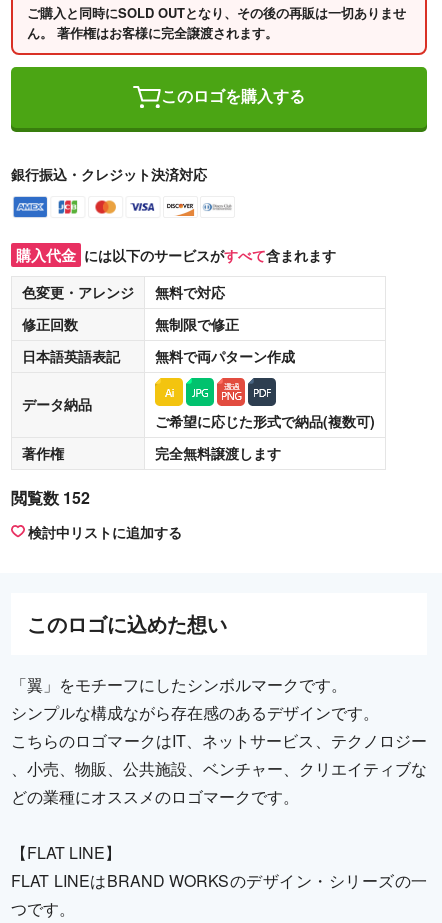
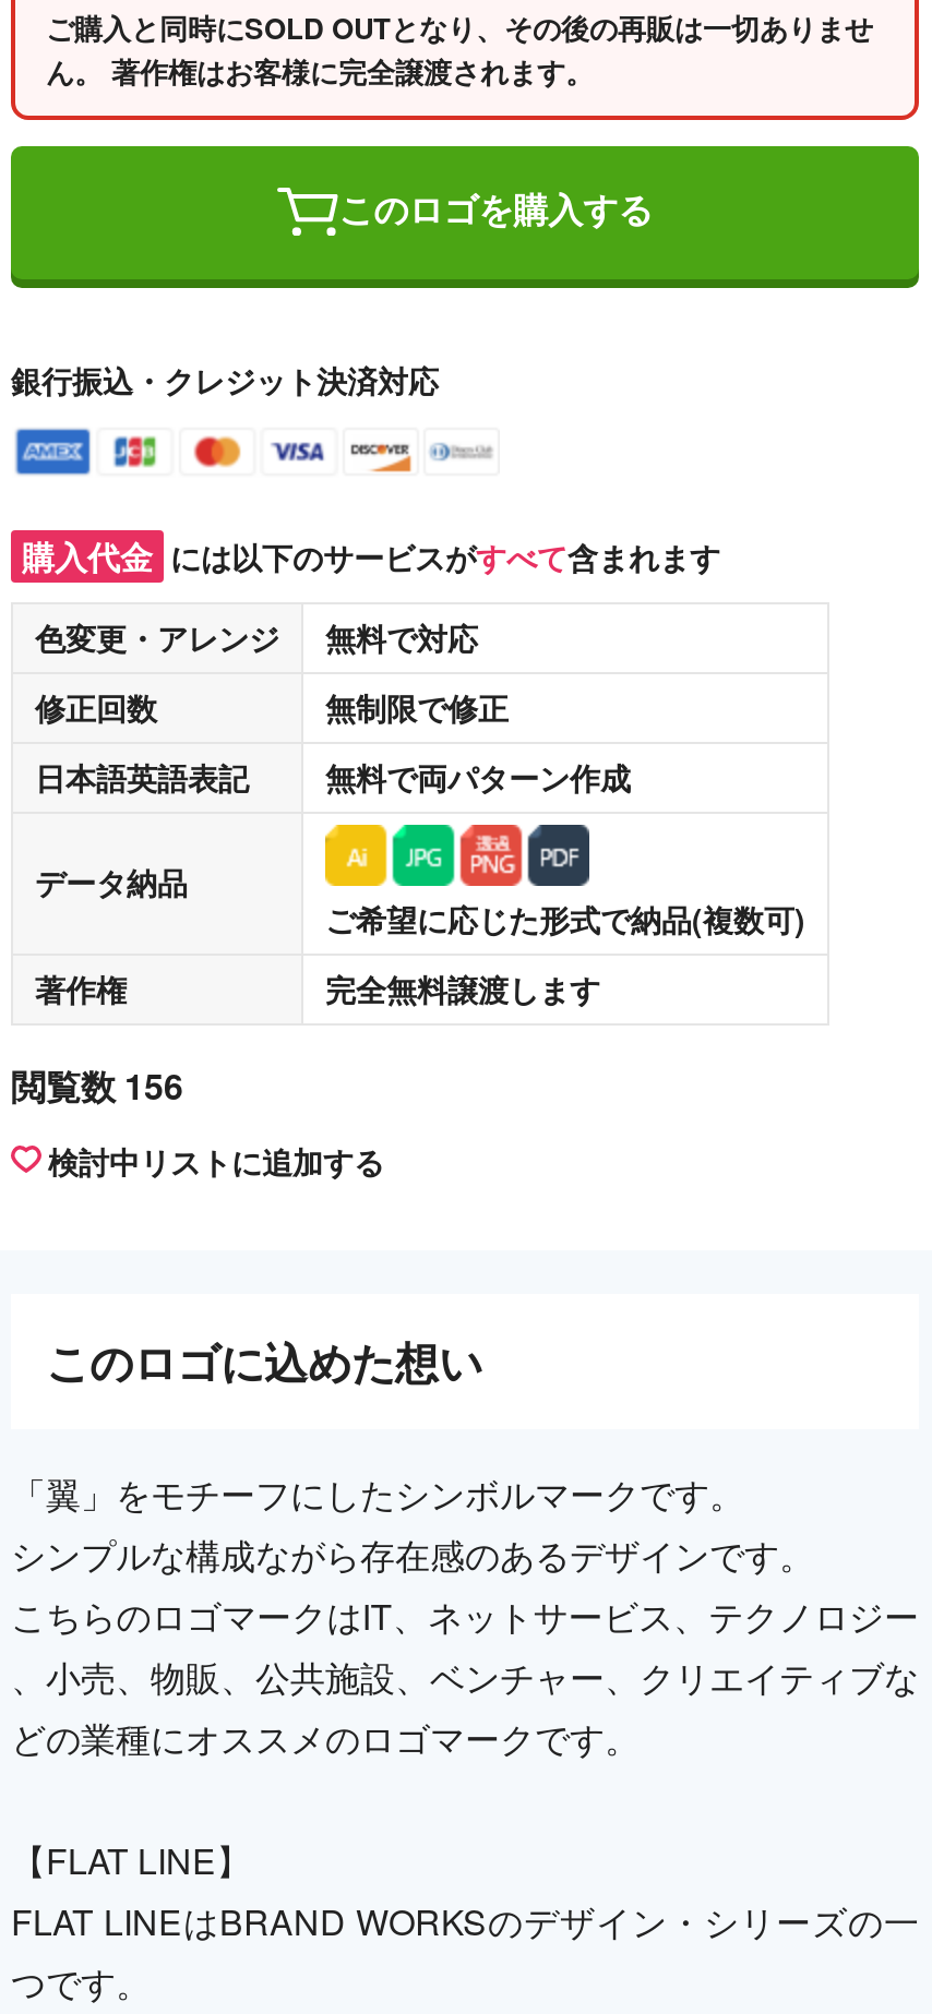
- 閲覧数 152
+ 閲覧数 156
